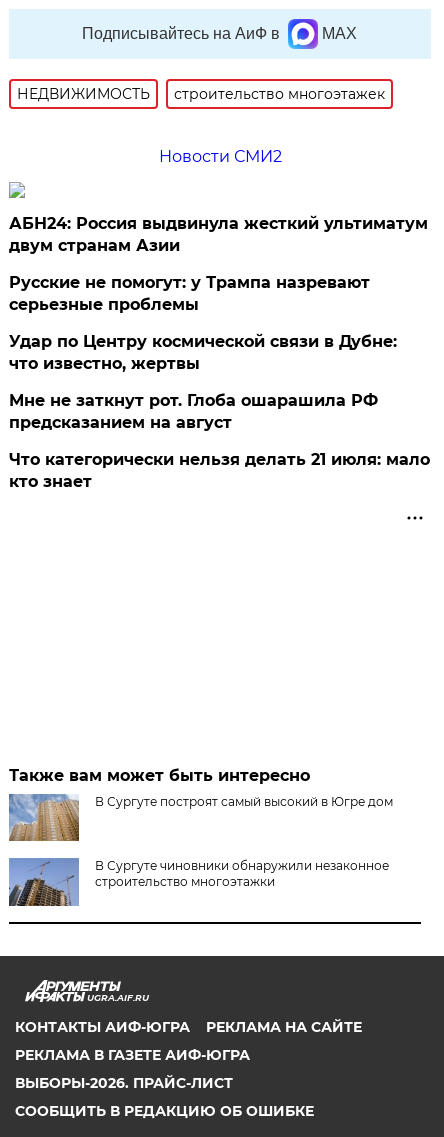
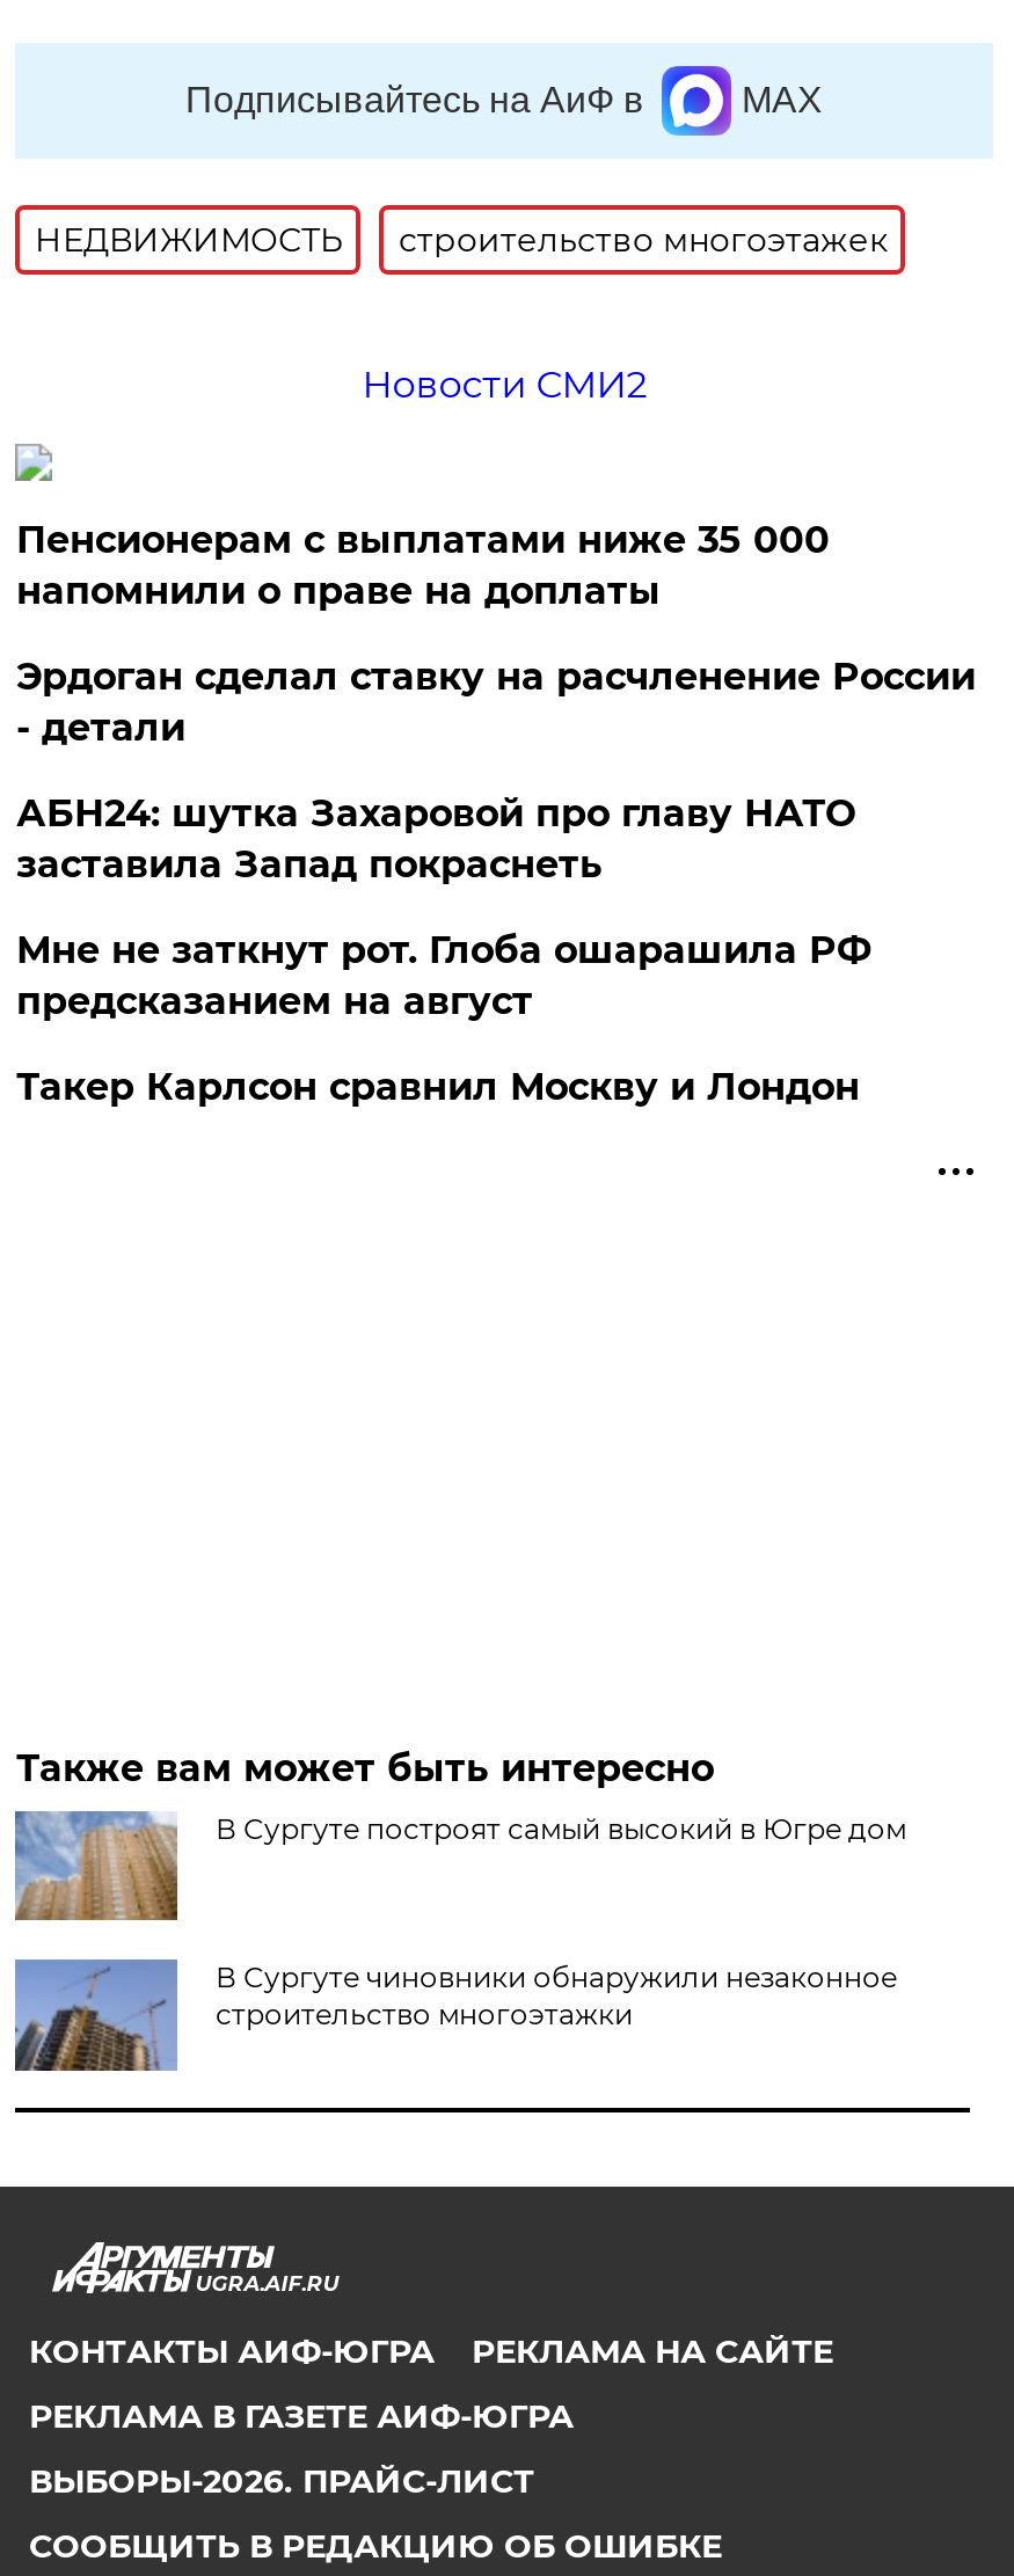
- АБН24: Россия выдвинула жесткий ультиматум
- двум странам Азии
+ Пенсионерам с выплатами ниже 35 000
+ напомнили о праве на доплаты

- Русские не помогут: у Трампа назревают
- серьезные проблемы
+ Эрдоган сделал ставку на расчленение России
+ - детали

- Удар по Центру космической связи в Дубне:
- что известно, жертвы
+ АБН24: шутка Захаровой про главу НАТО
+ заставила Запад покраснеть

- Что категорически нельзя делать 21 июля: мало
- кто знает
+ Такер Карлсон сравнил Москву и Лондон
